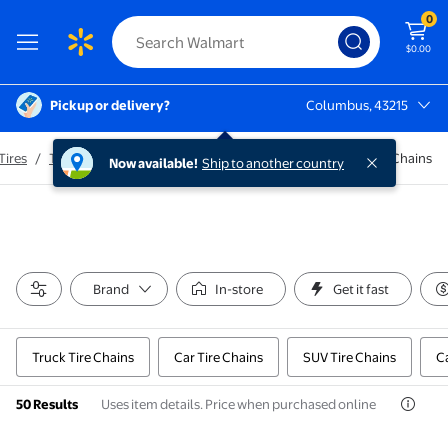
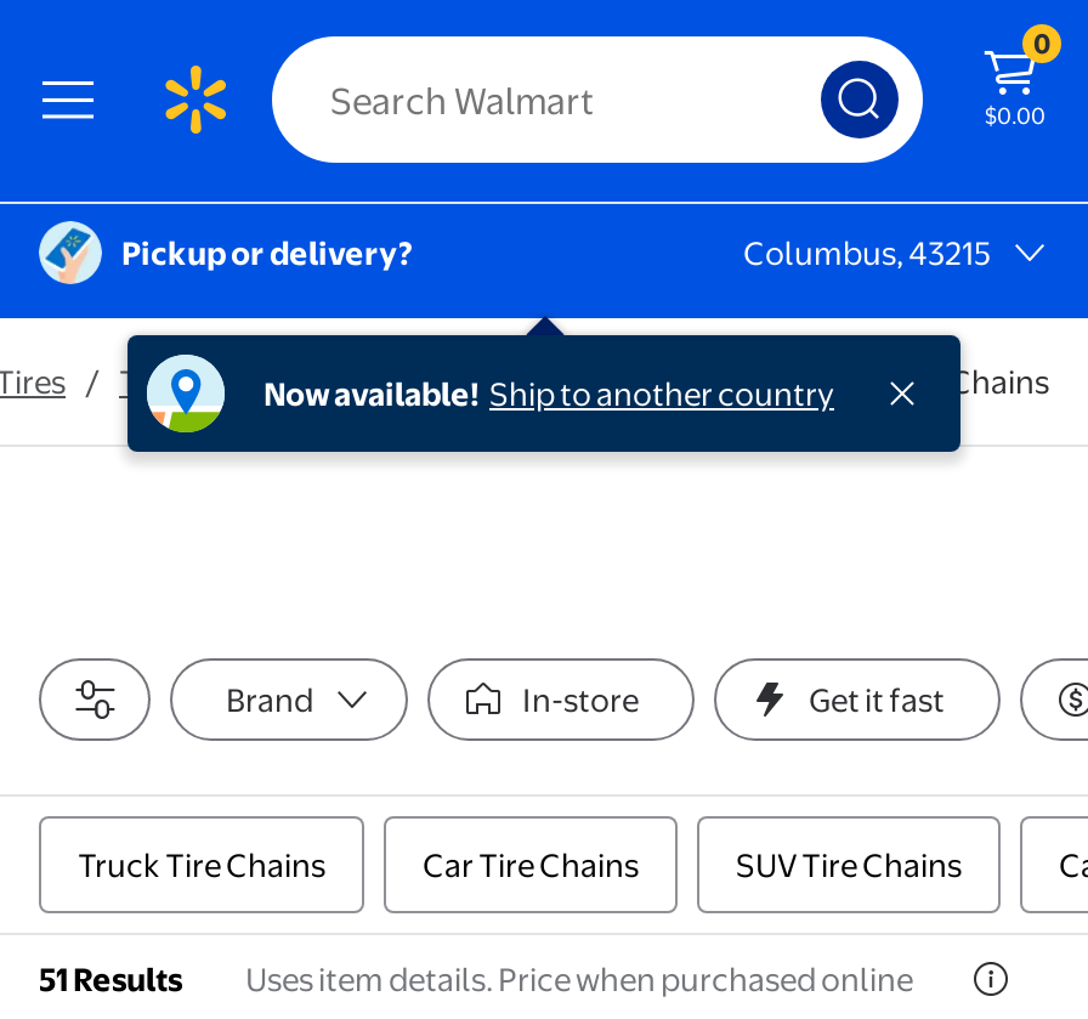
- 50 Results Uses item details. Price when purchased online
+ 51 Results Uses item details. Price when purchased online
